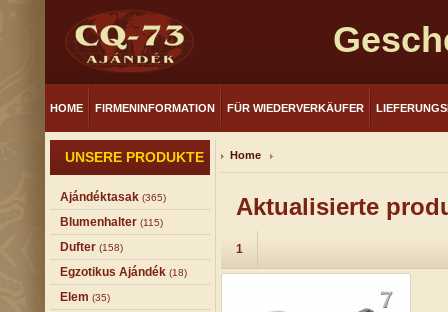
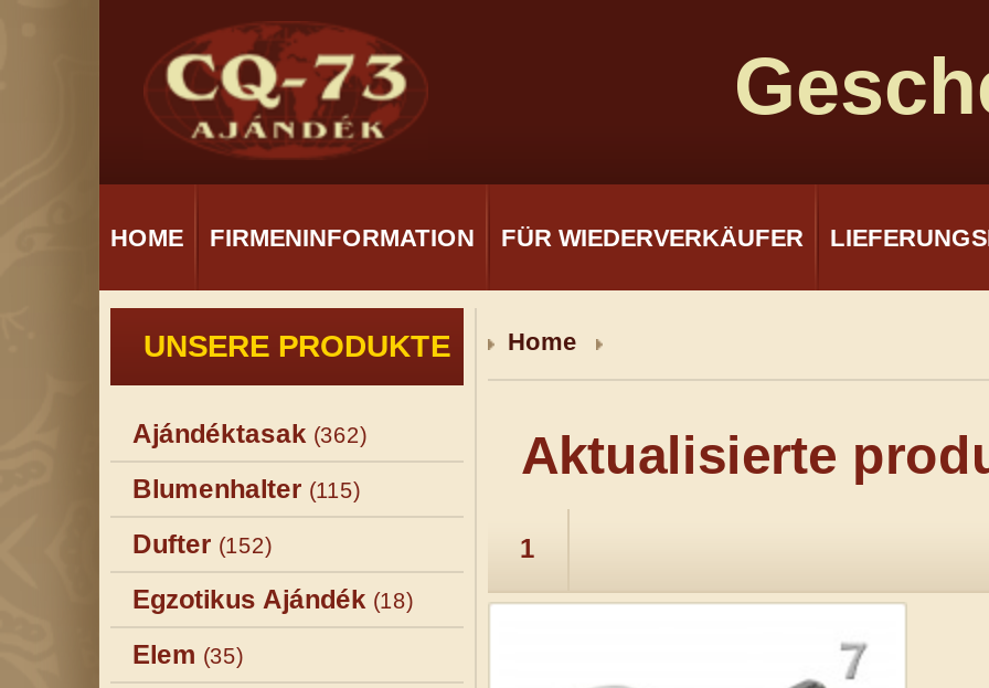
- Ajándéktasak (365)
+ Ajándéktasak (362)

- Dufter (158)
+ Dufter (152)
